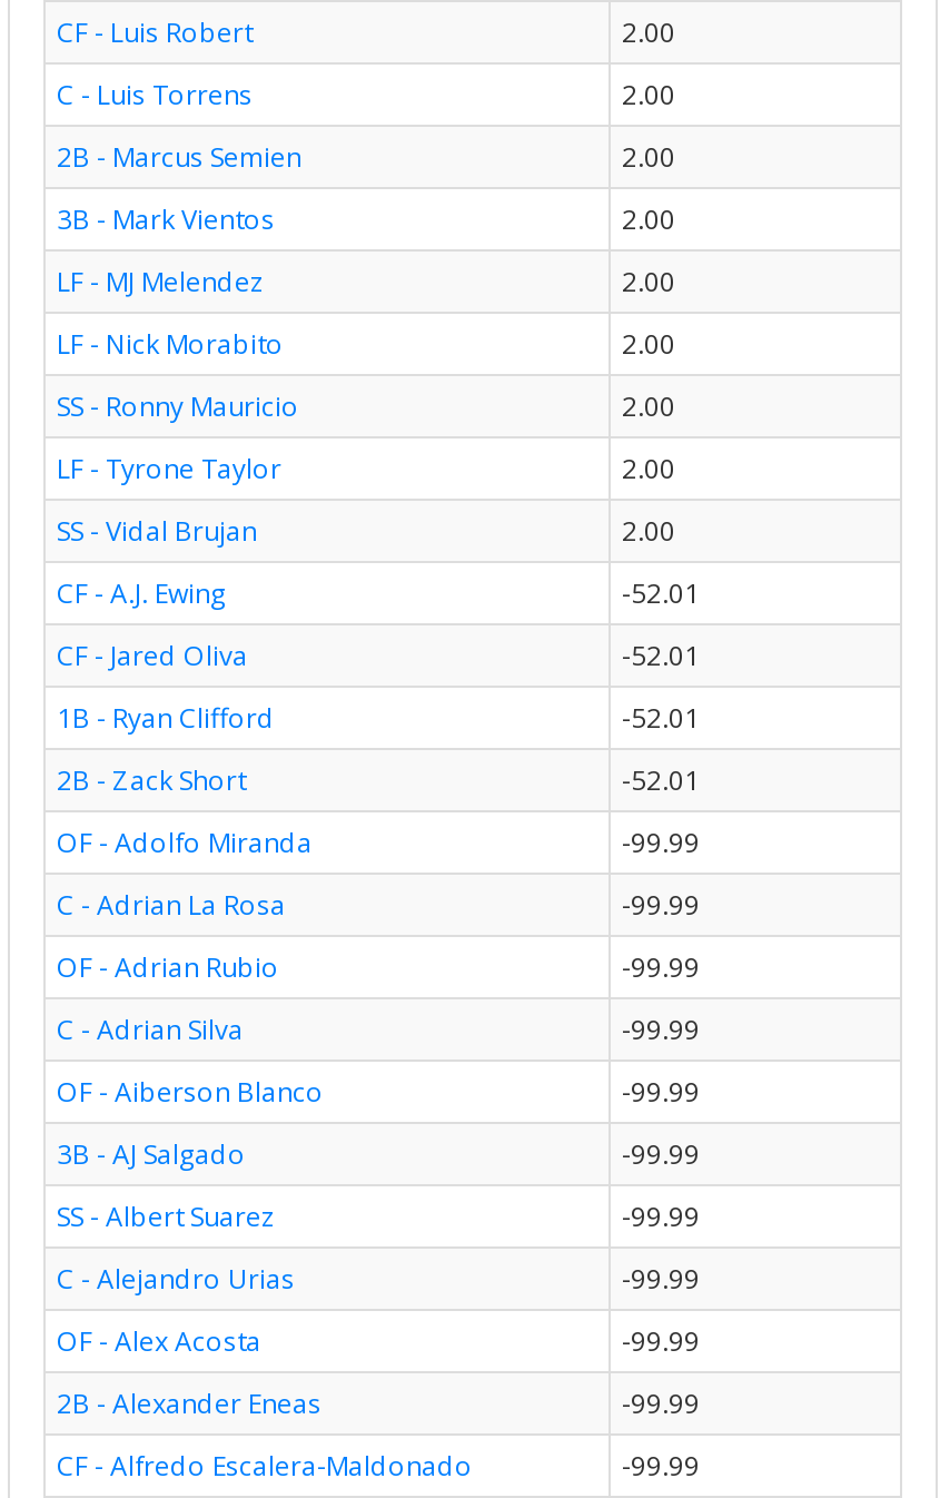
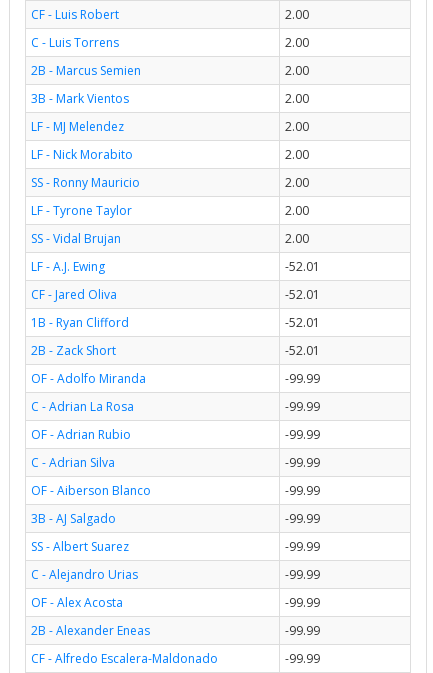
- CF - A.J. Ewing
+ LF - A.J. Ewing
